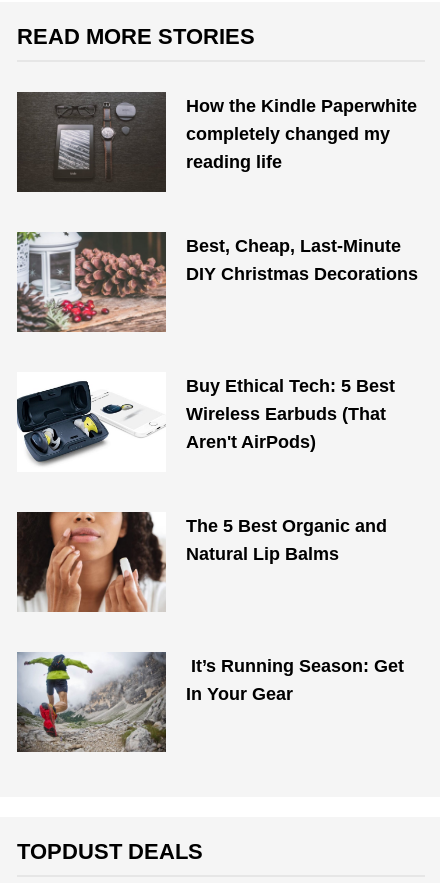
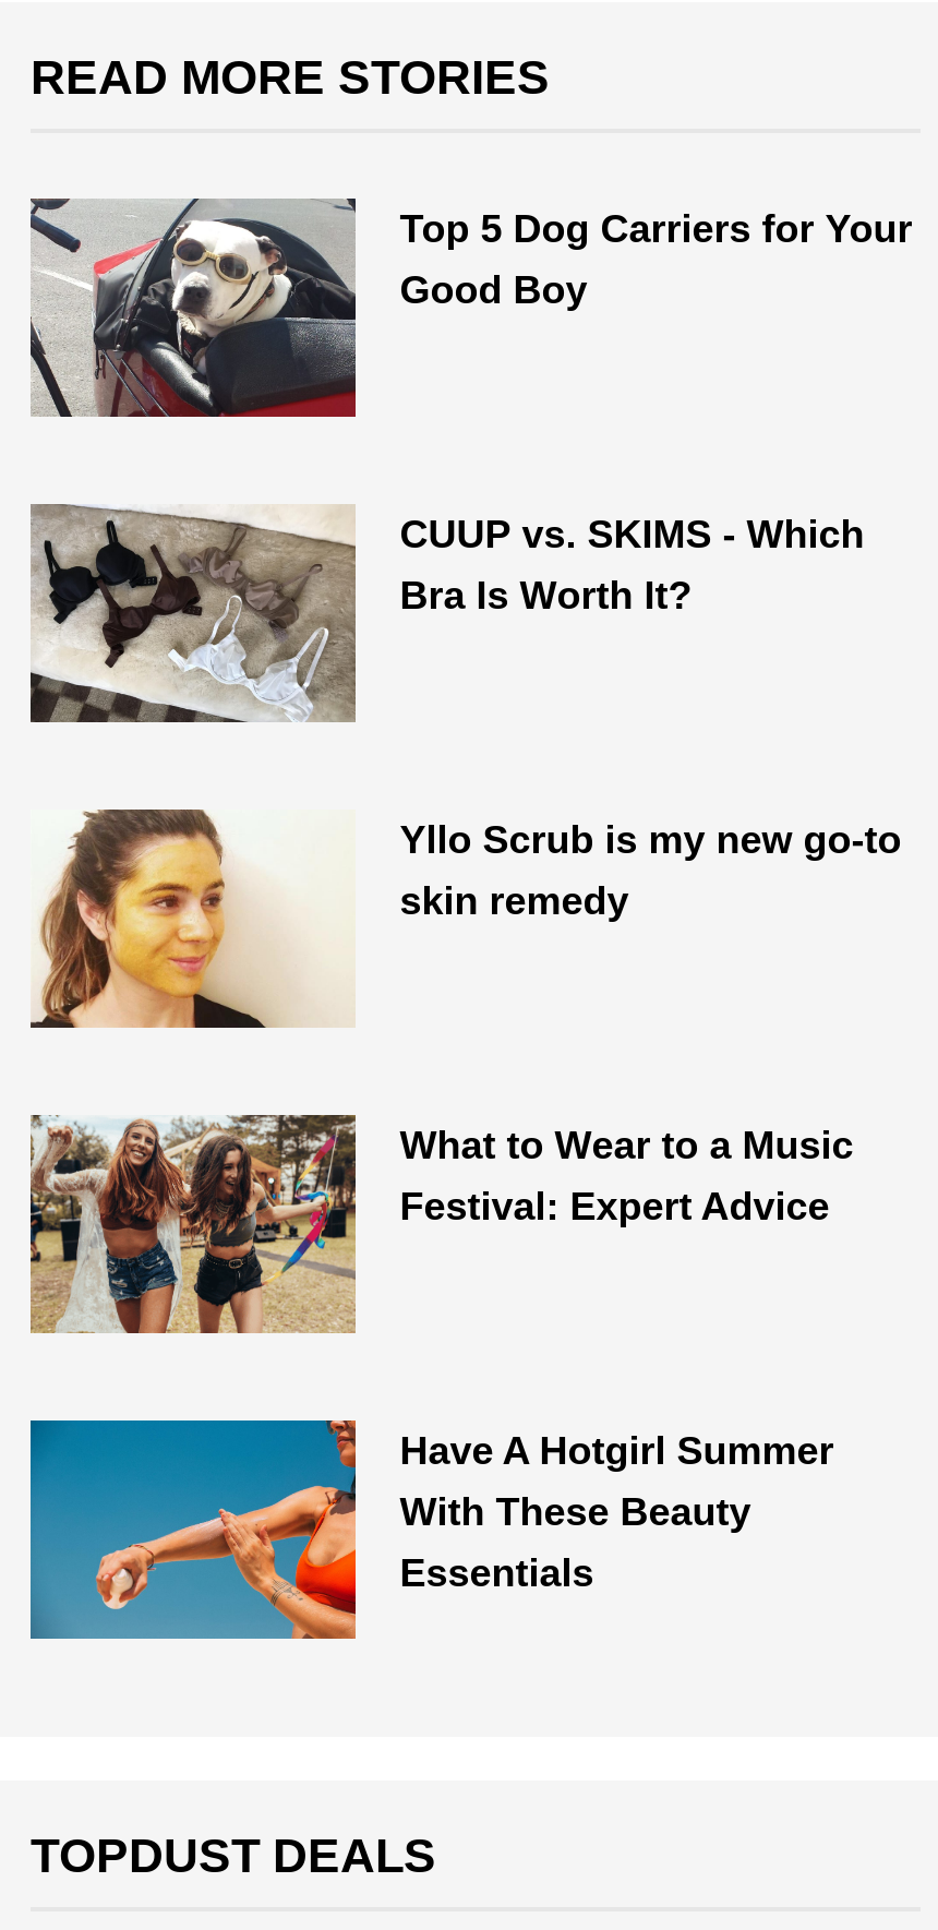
- [image]
- How the Kindle Paperwhite
- completely changed my
- reading life
+ [image]
+ Top 5 Dog Carriers for Your
+ Good Boy

- [image]
- Best, Cheap, Last-Minute
- DIY Christmas Decorations
+ [image]
+ CUUP vs. SKIMS - Which
+ Bra Is Worth It?

- [image]
- Buy Ethical Tech: 5 Best
- Wireless Earbuds (That
- Aren't AirPods)
+ [image]
+ Yllo Scrub is my new go-to
+ skin remedy

- [image]
- The 5 Best Organic and
- Natural Lip Balms
+ [image]
+ What to Wear to a Music
+ Festival: Expert Advice

- [image]
- It’s Running Season: Get
- In Your Gear
+ [image]
+ Have A Hotgirl Summer
+ With These Beauty
+ Essentials
